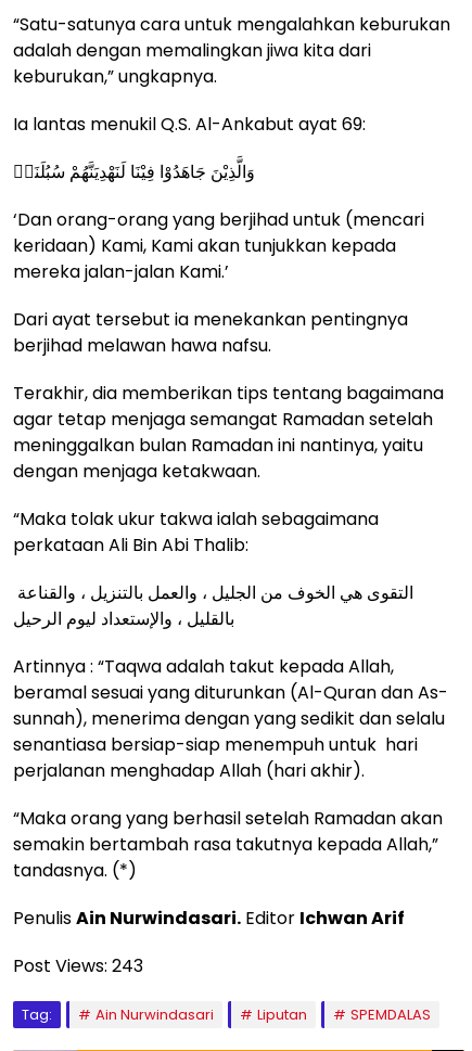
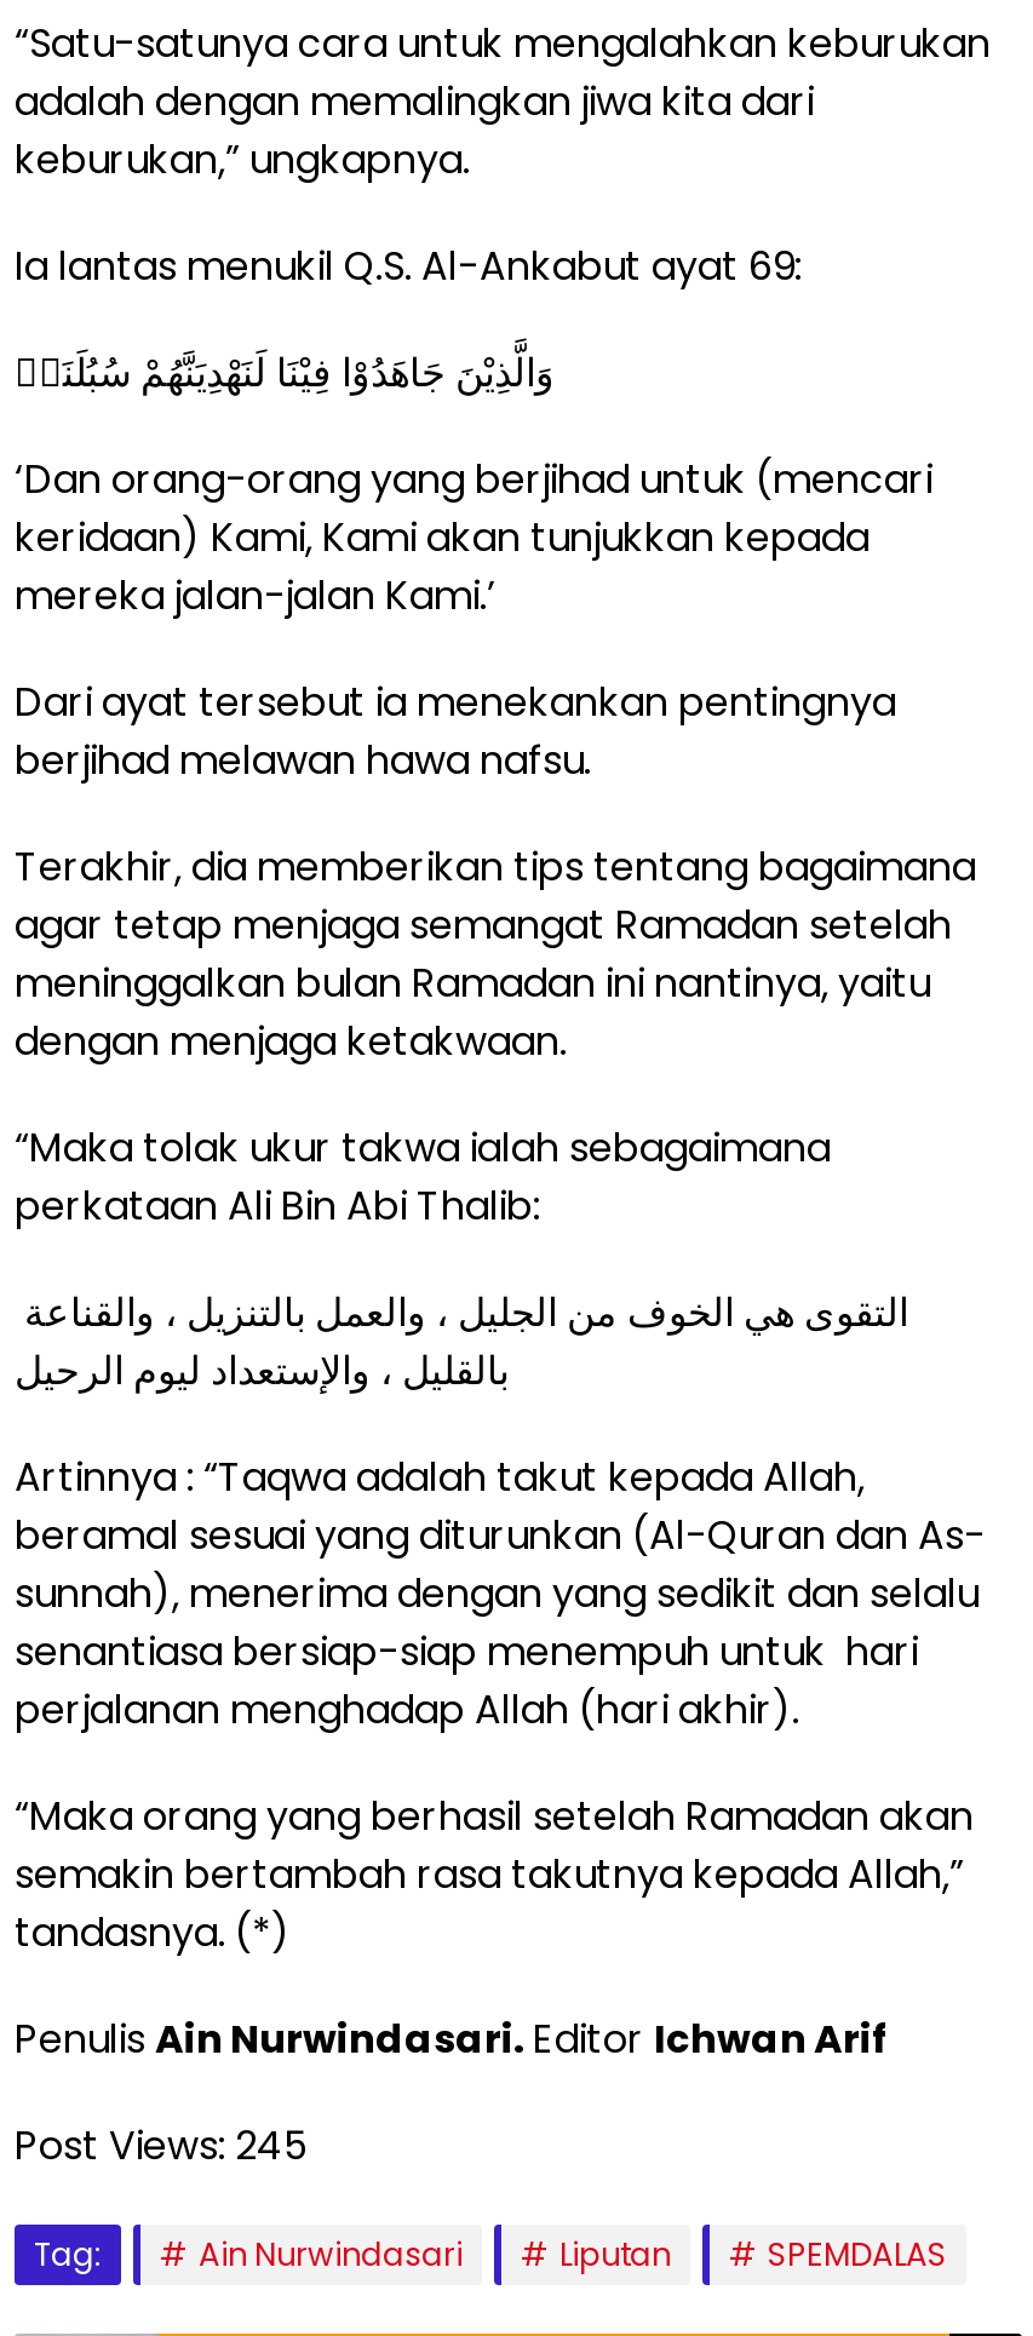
- Post Views: 243
+ Post Views: 245
